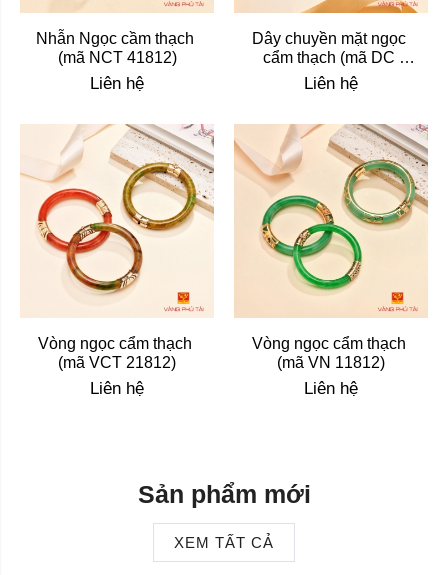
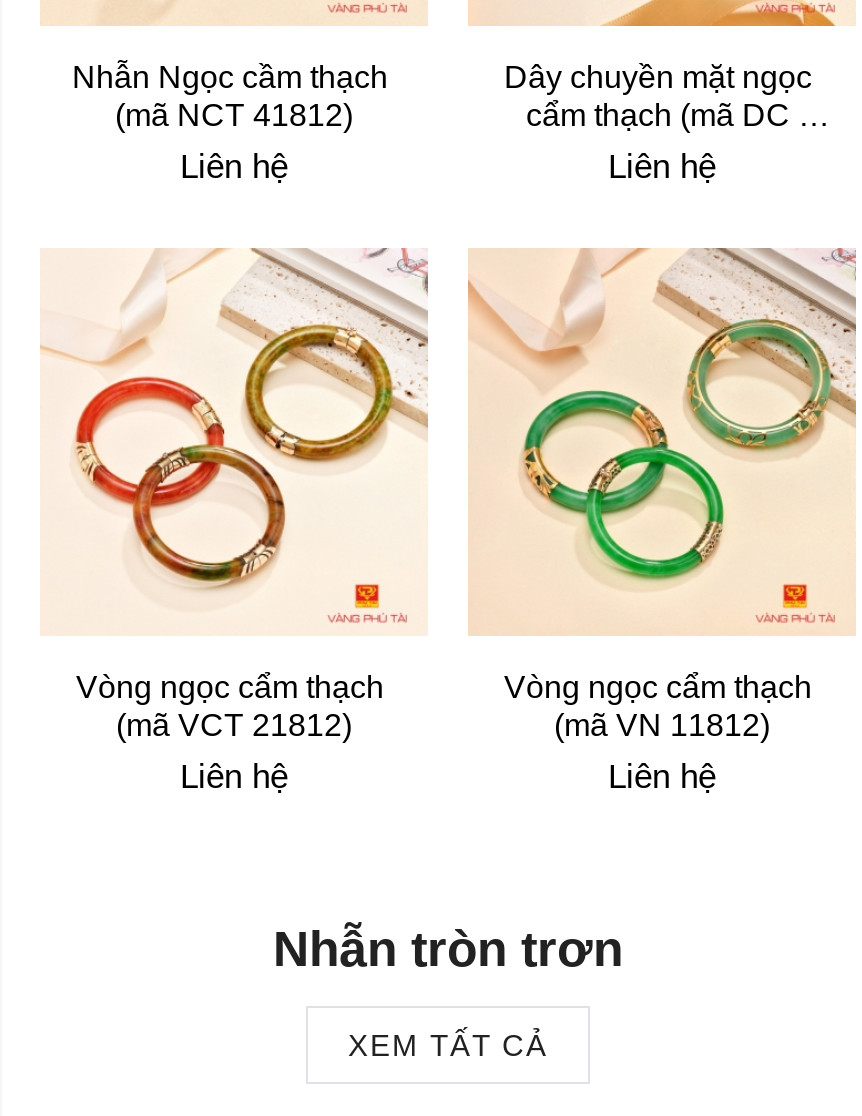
- Sản phẩm mới
+ Nhẫn tròn trơn
